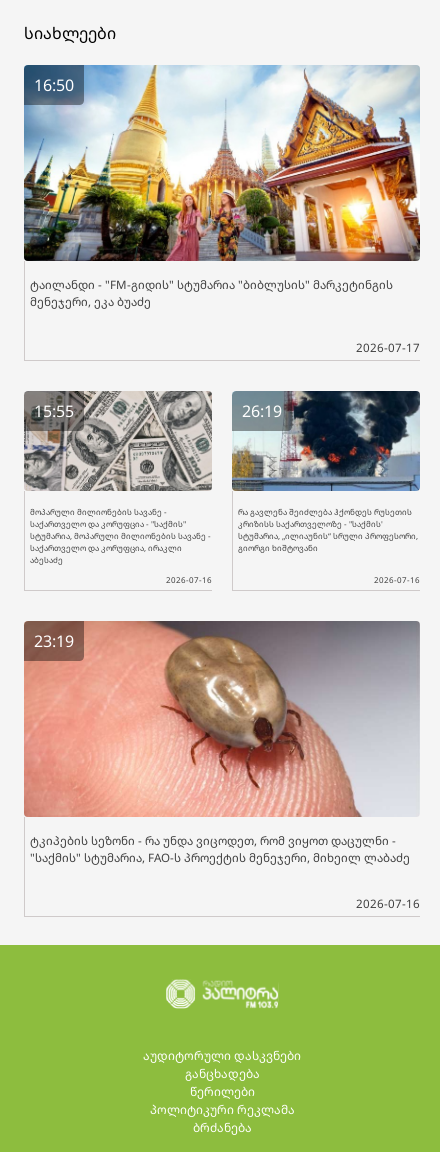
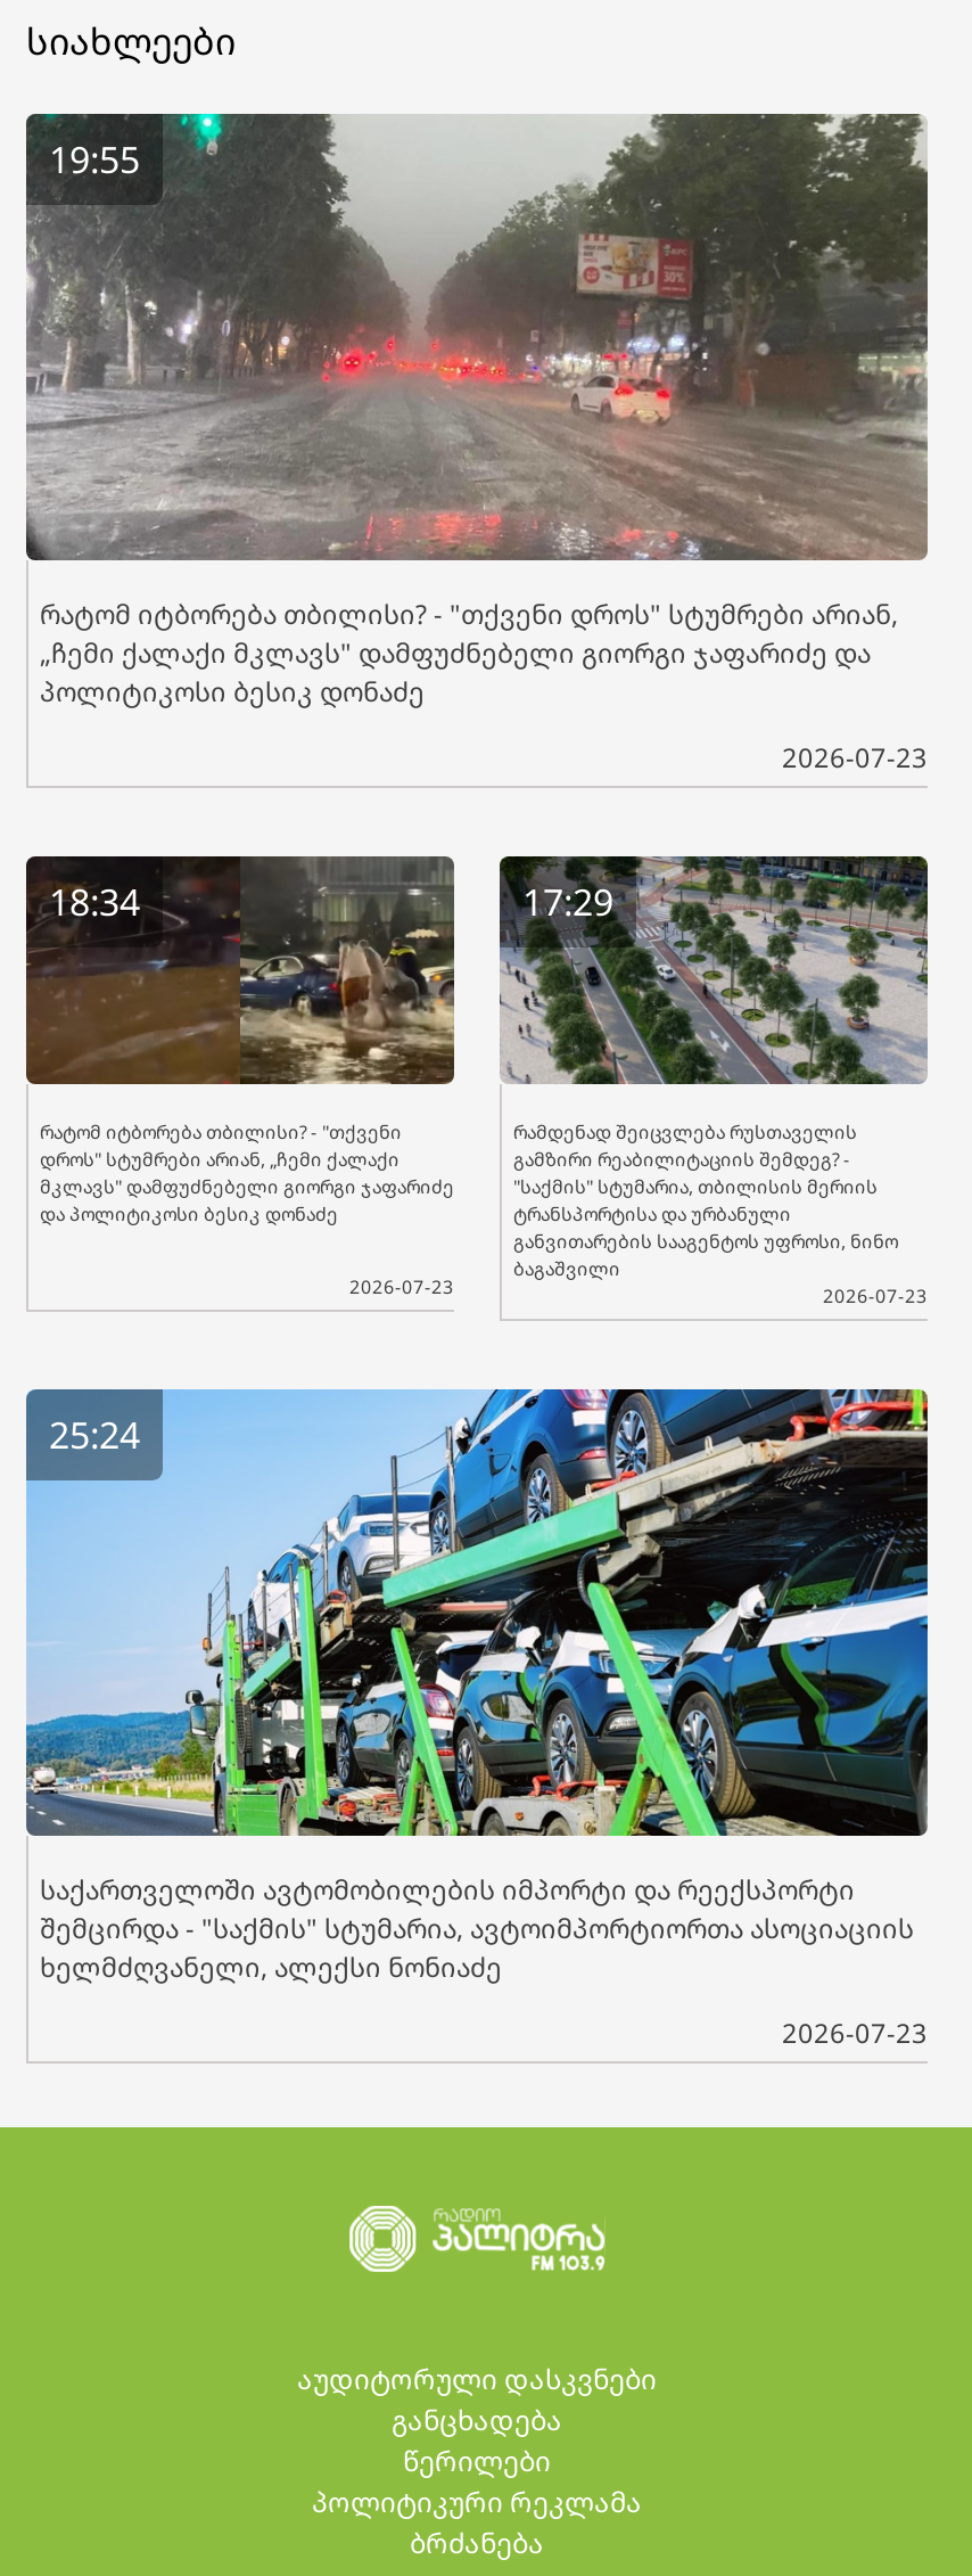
- [image]
- 16:50
+ [image]
+ 19:55

- [image]
- ტაილანდი - "FM-გიდის" სტუმარია "ბიბლუსის" მარკეტინგის
- მენეჯერი, ეკა ბუაძე
- 2026-07-17
- 15:55
+ [image]
+ რატომ იტბორება თბილისი? - "თქვენი დროს" სტუმრები არიან,
+ „ჩემი ქალაქი მკლავს" დამფუძნებელი გიორგი ჯაფარიძე და
+ პოლიტიკოსი ბესიკ დონაძე
+ 2026-07-23
+ 18:34

- [image]
- 26:19
+ [image]
+ 17:29

- [image]
- რა გავლენა შეიძლება ჰქონდეს რუსეთის
- კრიზისს საქართველოზე - "საქმის'
- სტუმარია, „ილიაუნის“ სრული პროფესორი,
- გიორგი ხიშტოვანი
- 2026-07-16
- 23:19
+ [image]
+ რამდენად შეიცვლება რუსთაველის
+ გამზირი რეაბილიტაციის შემდეგ? -
+ "საქმის" სტუმარია, თბილისის მერიის
+ ტრანსპორტისა და ურბანული
+ განვითარების სააგენტოს უფროსი, ნინო
+ ბაგაშვილი
+ 2026-07-23
+ 25:24

- მოპარული მილიონების სავანე -
- საქართველო და კორუფცია - "საქმის"
- სტუმარია, მოპარული მილიონების სავანე -
- საქართველო და კორუფცია, ირაკლი
- აბესაძე
- 2026-07-16
+ რატომ იტბორება თბილისი? - "თქვენი
+ დროს" სტუმრები არიან, „ჩემი ქალაქი
+ მკლავს" დამფუძნებელი გიორგი ჯაფარიძე
+ და პოლიტიკოსი ბესიკ დონაძე
+ 2026-07-23

- ტკიპების სეზონი - რა უნდა ვიცოდეთ, რომ ვიყოთ დაცულნი -
- "საქმის" სტუმარია, FAO-ს პროექტის მენეჯერი, მიხეილ ლაბაძე
- 2026-07-16
+ საქართველოში ავტომობილების იმპორტი და რეექსპორტი
+ შემცირდა - "საქმის" სტუმარია, ავტოიმპორტიორთა ასოციაციის
+ ხელმძღვანელი, ალექსი ნონიაძე
+ 2026-07-23
